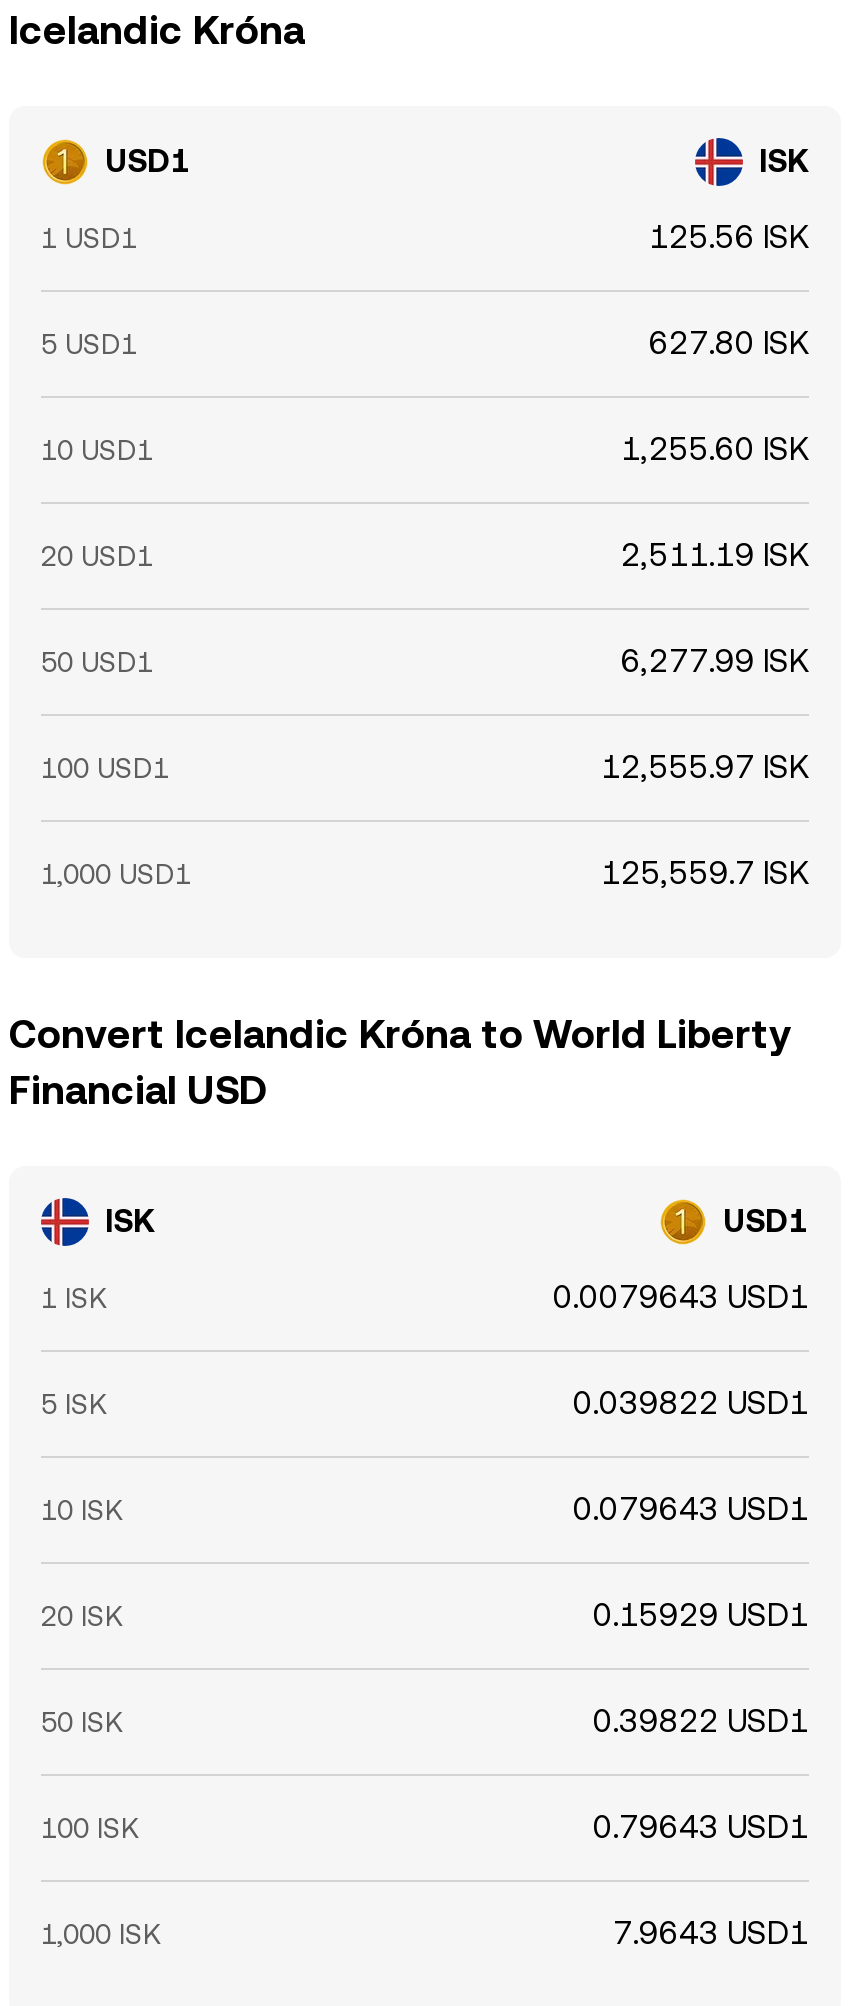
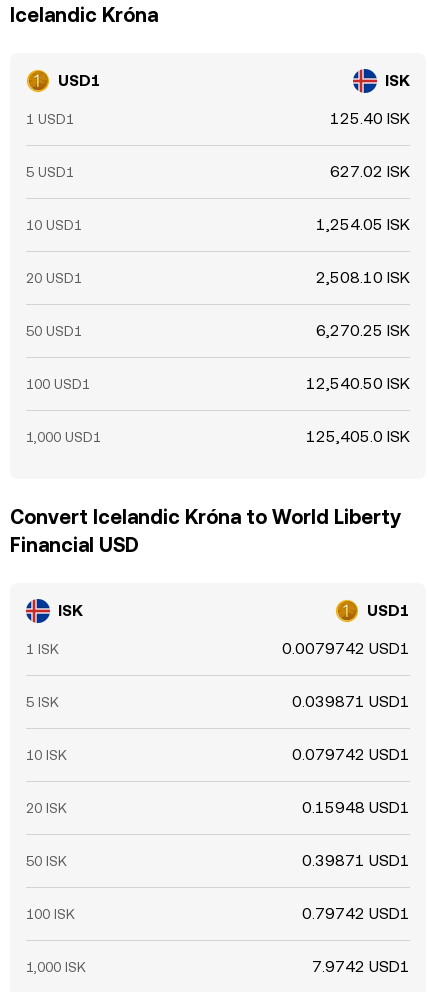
- 125.56 ISK
+ 125.40 ISK

- 627.80 ISK
+ 627.02 ISK

- 1,255.60 ISK
+ 1,254.05 ISK

- 2,511.19 ISK
+ 2,508.10 ISK

- 6,277.99 ISK
+ 6,270.25 ISK

- 12,555.97 ISK
+ 12,540.50 ISK

- 125,559.7 ISK
+ 125,405.0 ISK

- 0.0079643 USD1
+ 0.0079742 USD1

- 0.039822 USD1
+ 0.039871 USD1

- 0.079643 USD1
+ 0.079742 USD1

- 0.15929 USD1
+ 0.15948 USD1

- 0.39822 USD1
+ 0.39871 USD1

- 0.79643 USD1
+ 0.79742 USD1

- 7.9643 USD1
+ 7.9742 USD1
